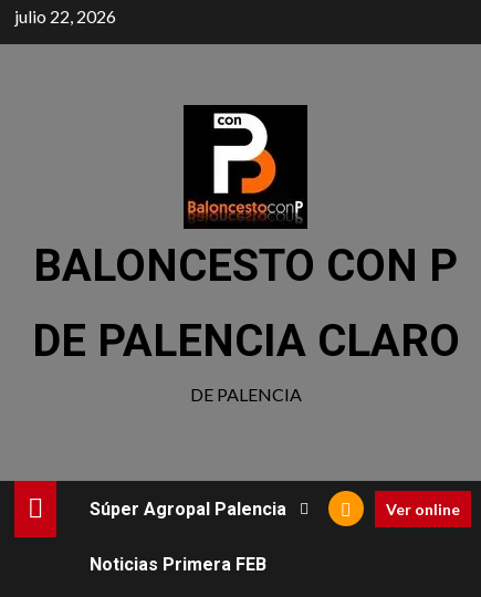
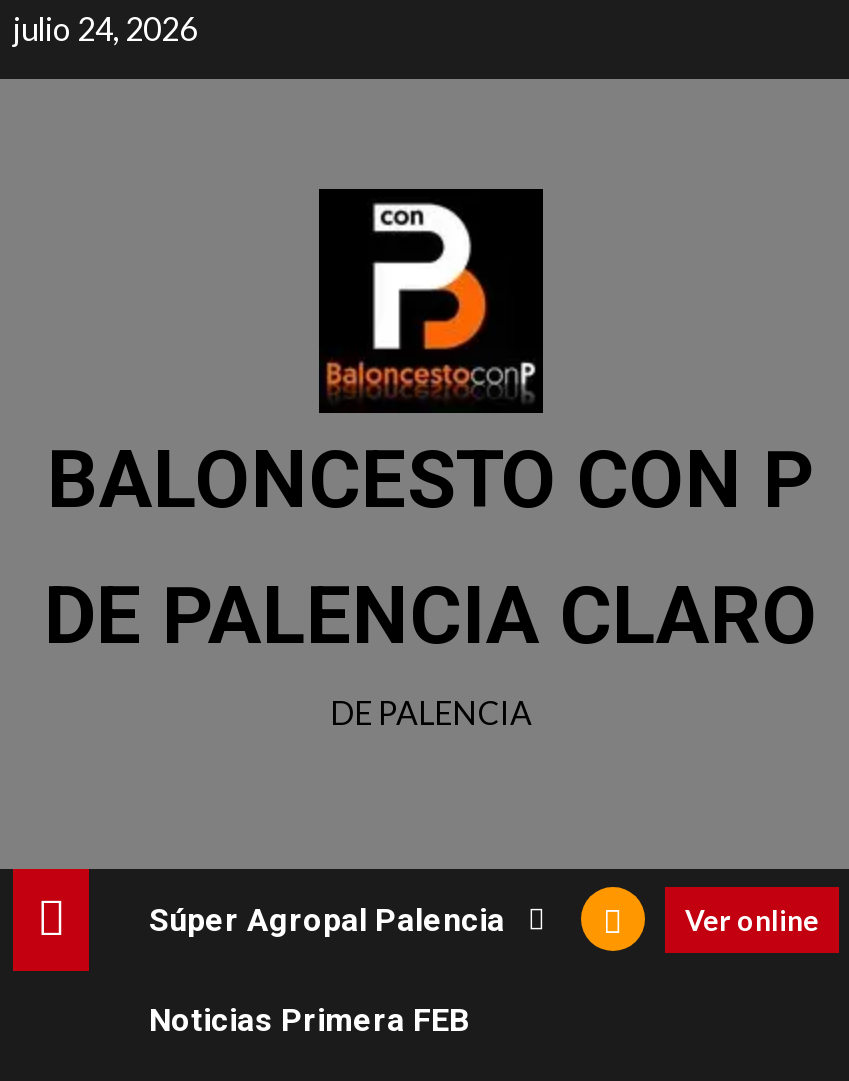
- julio 22, 2026
+ julio 24, 2026
